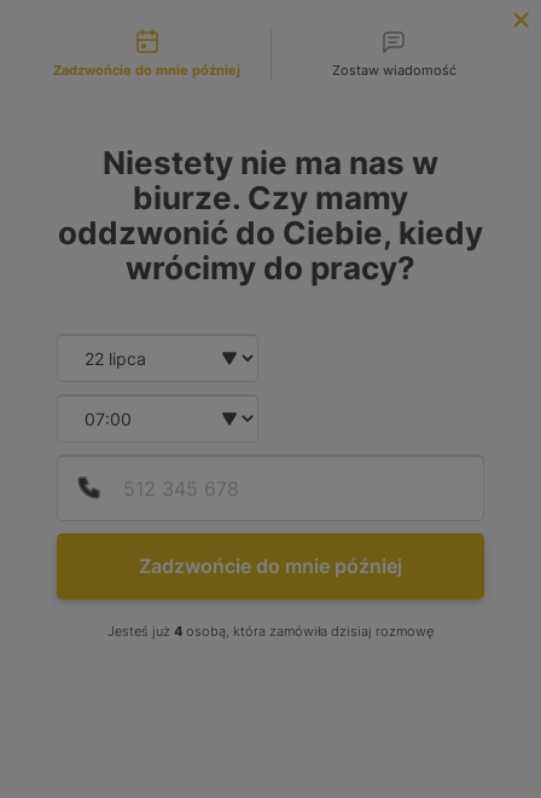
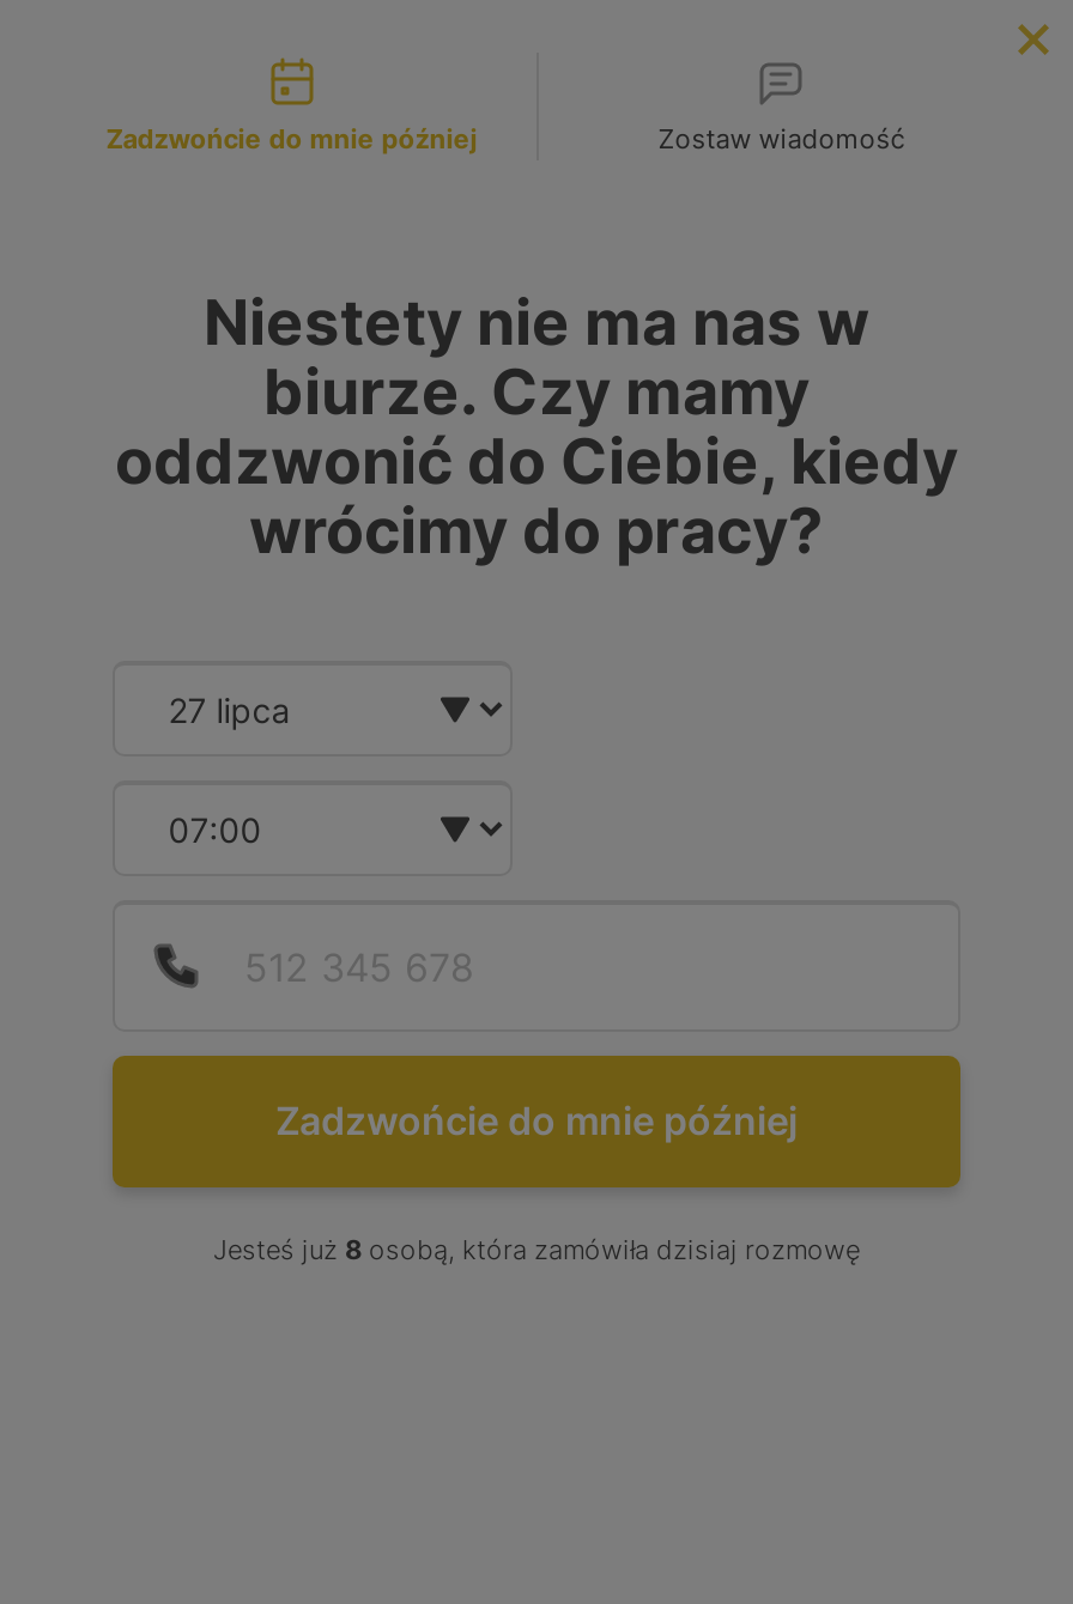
- Jesteś już 4 osobą, która zamówiła dzisiaj rozmowę
+ Jesteś już 8 osobą, która zamówiła dzisiaj rozmowę
